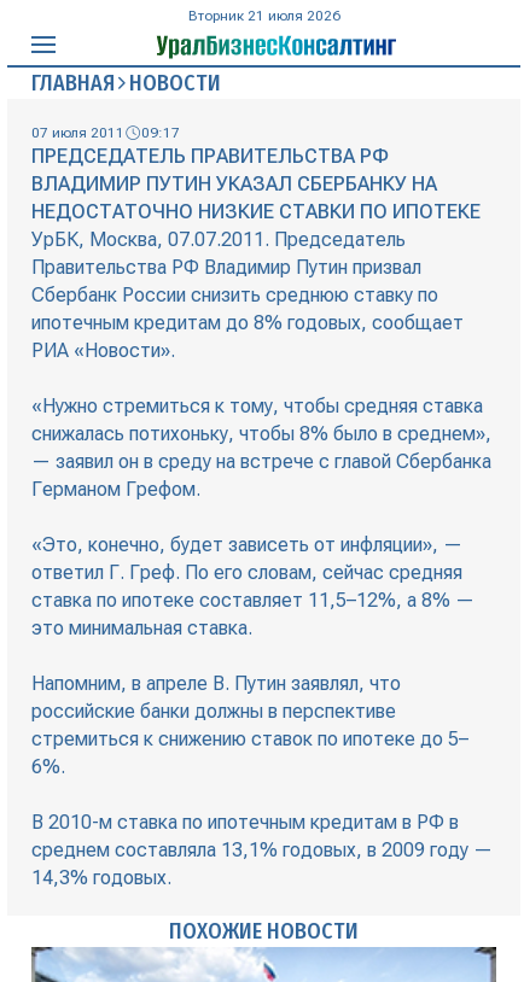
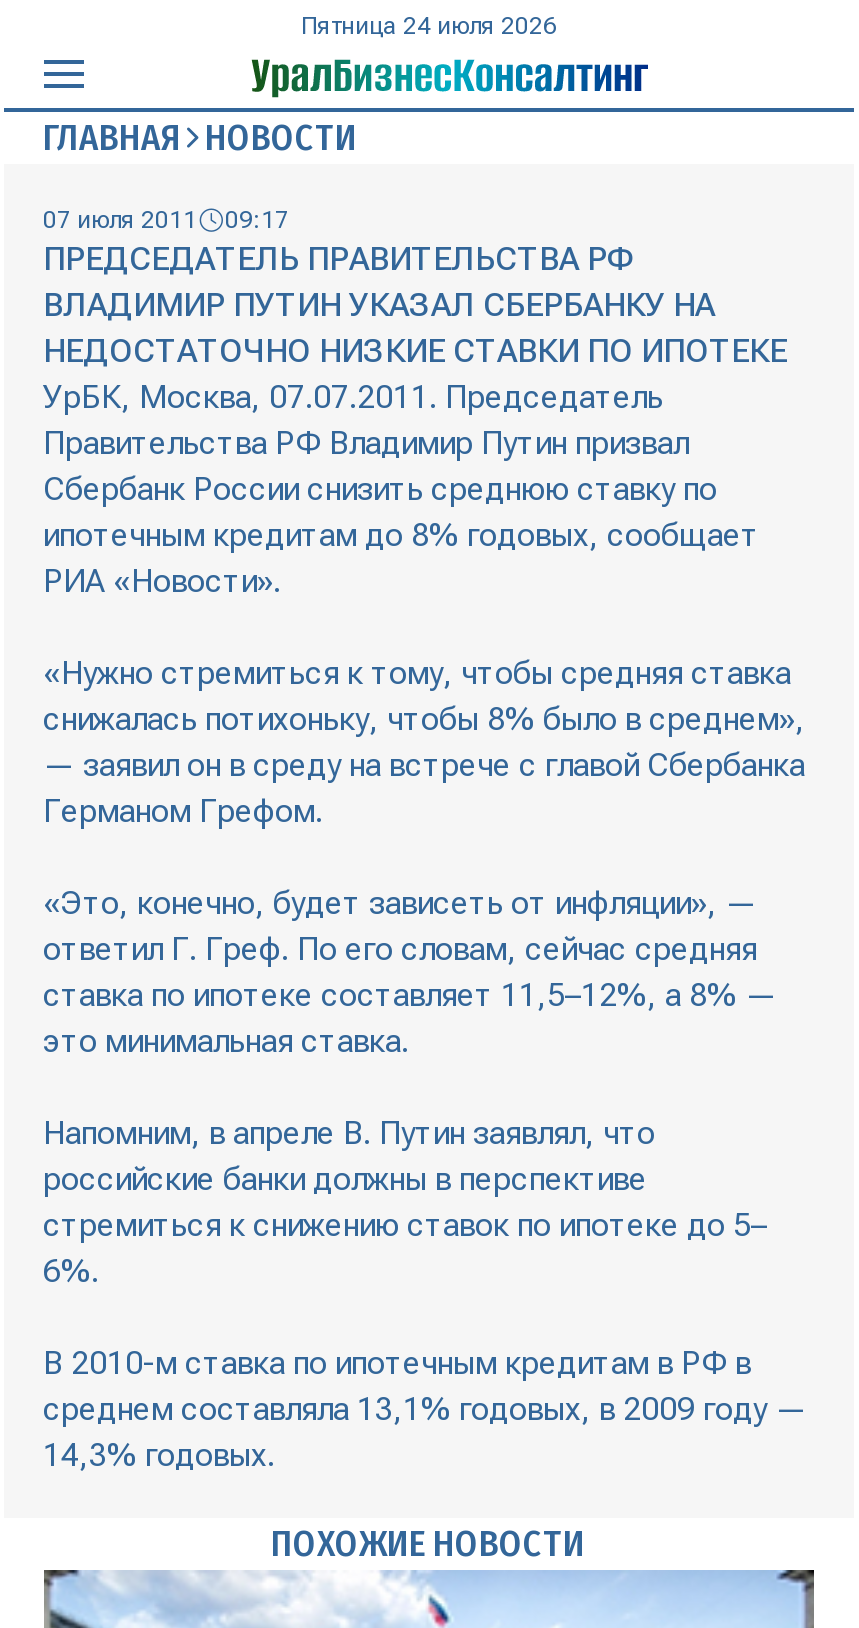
- Вторник 21 июля 2026
+ Пятница 24 июля 2026
